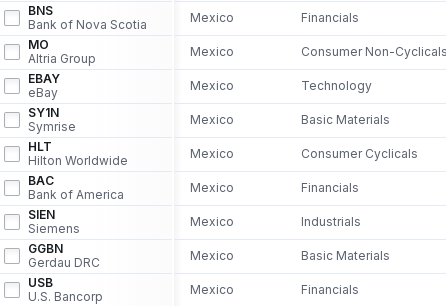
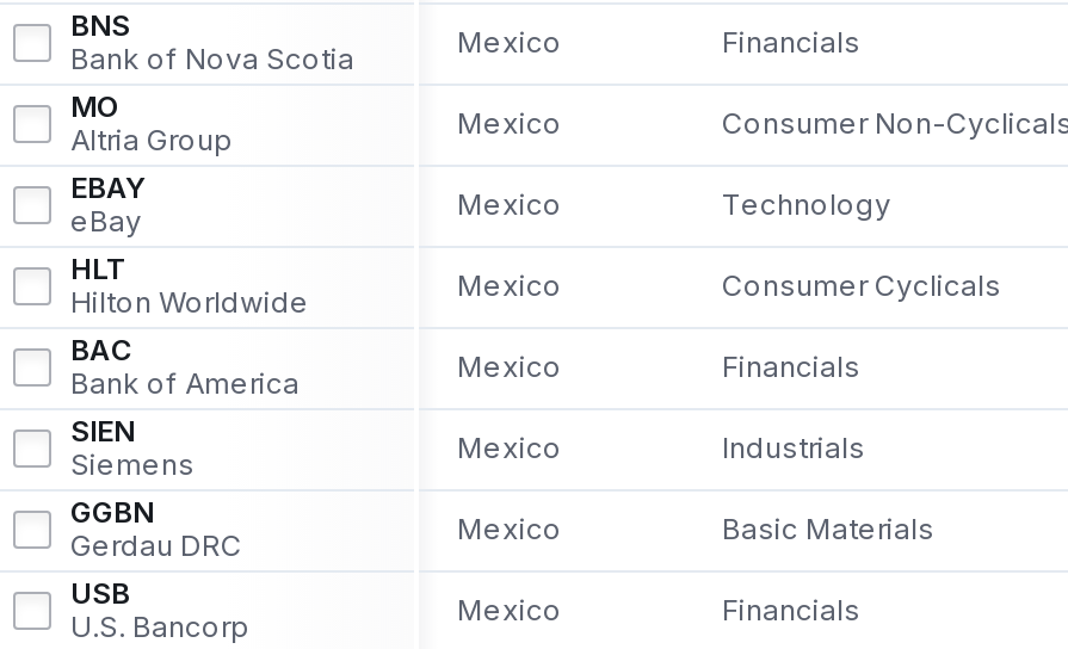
- SY1N
- Symrise
- Mexico
- Basic Materials
